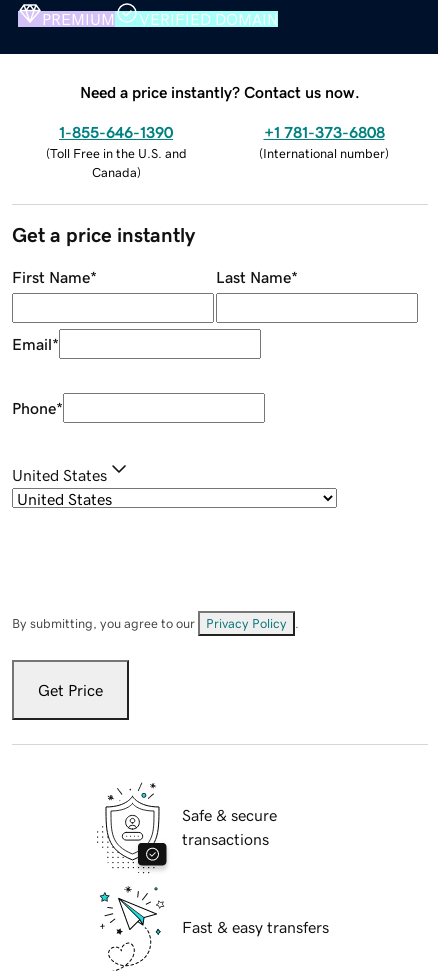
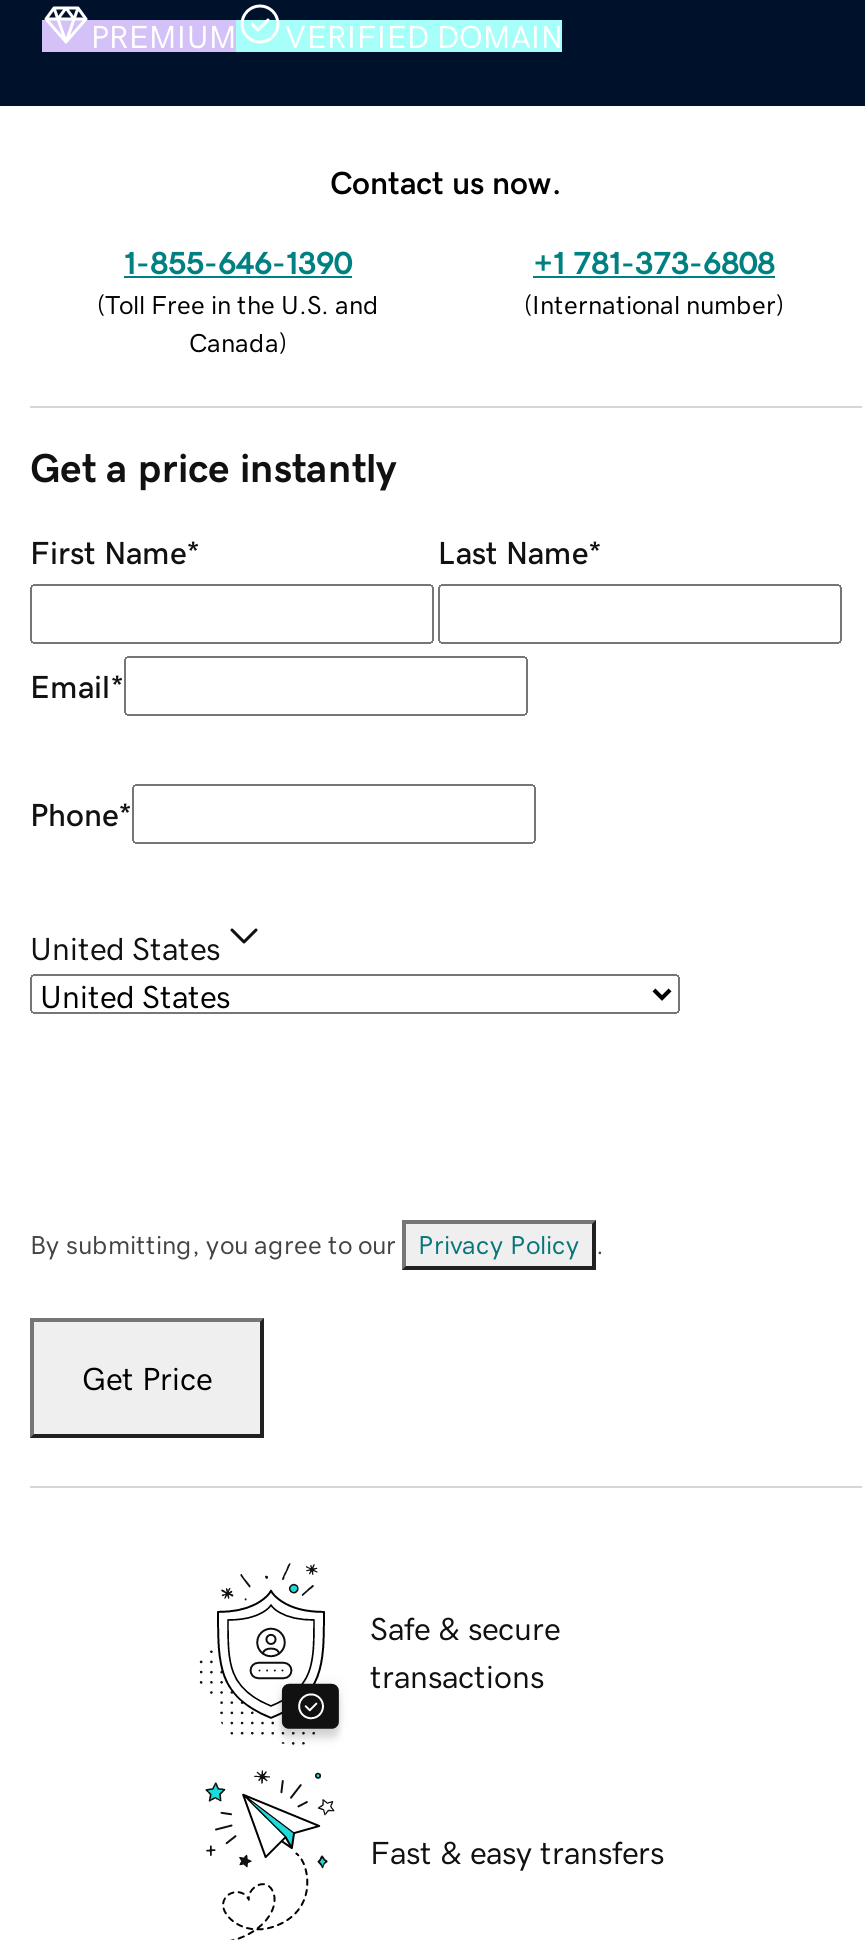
- Need a price instantly? Contact us now.
+ Contact us now.
